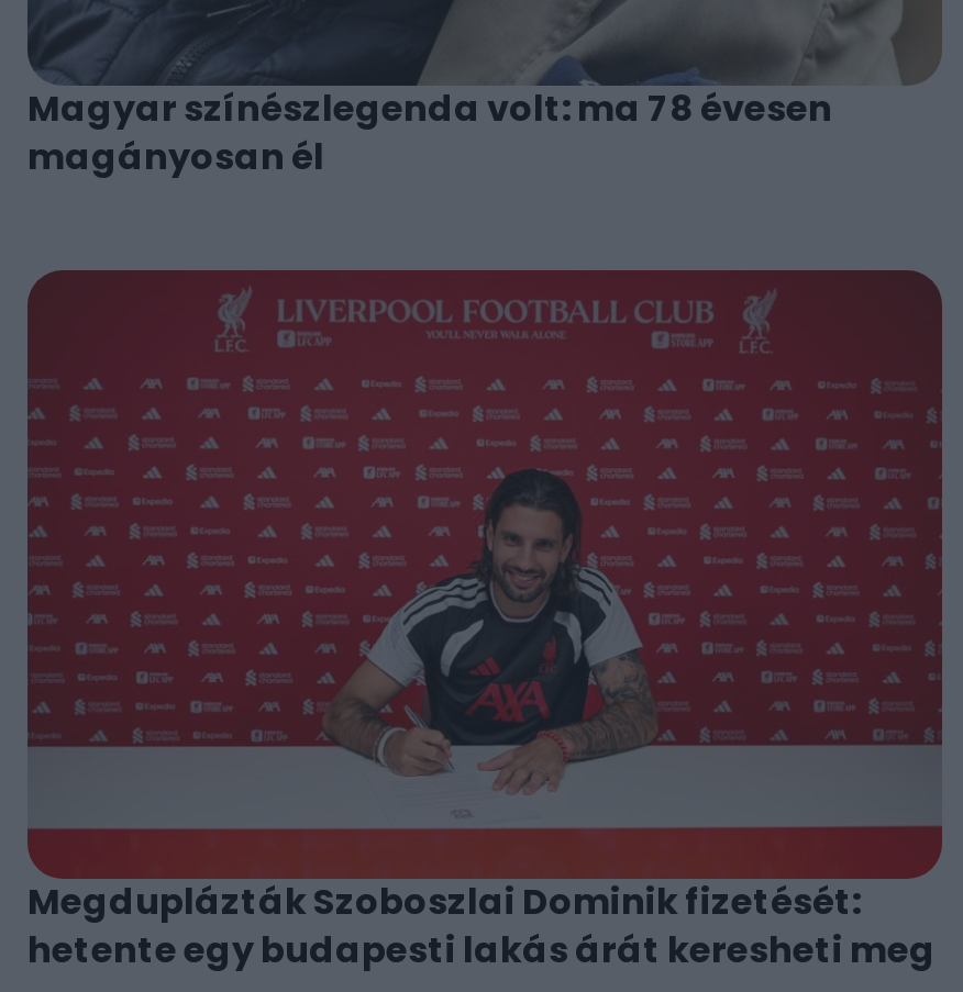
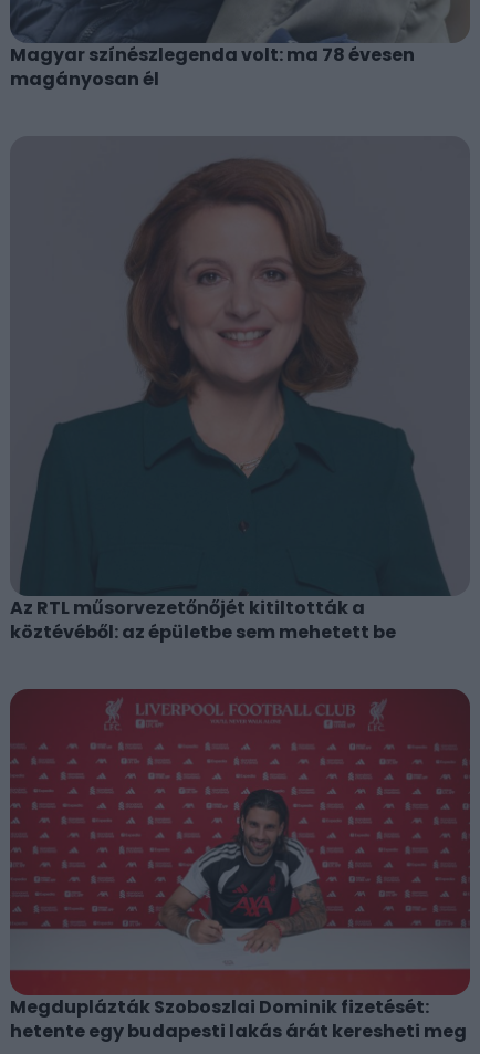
+ [image]
+ Az RTL műsorvezetőnőjét kitiltották a
+ köztévéből: az épületbe sem mehetett be
